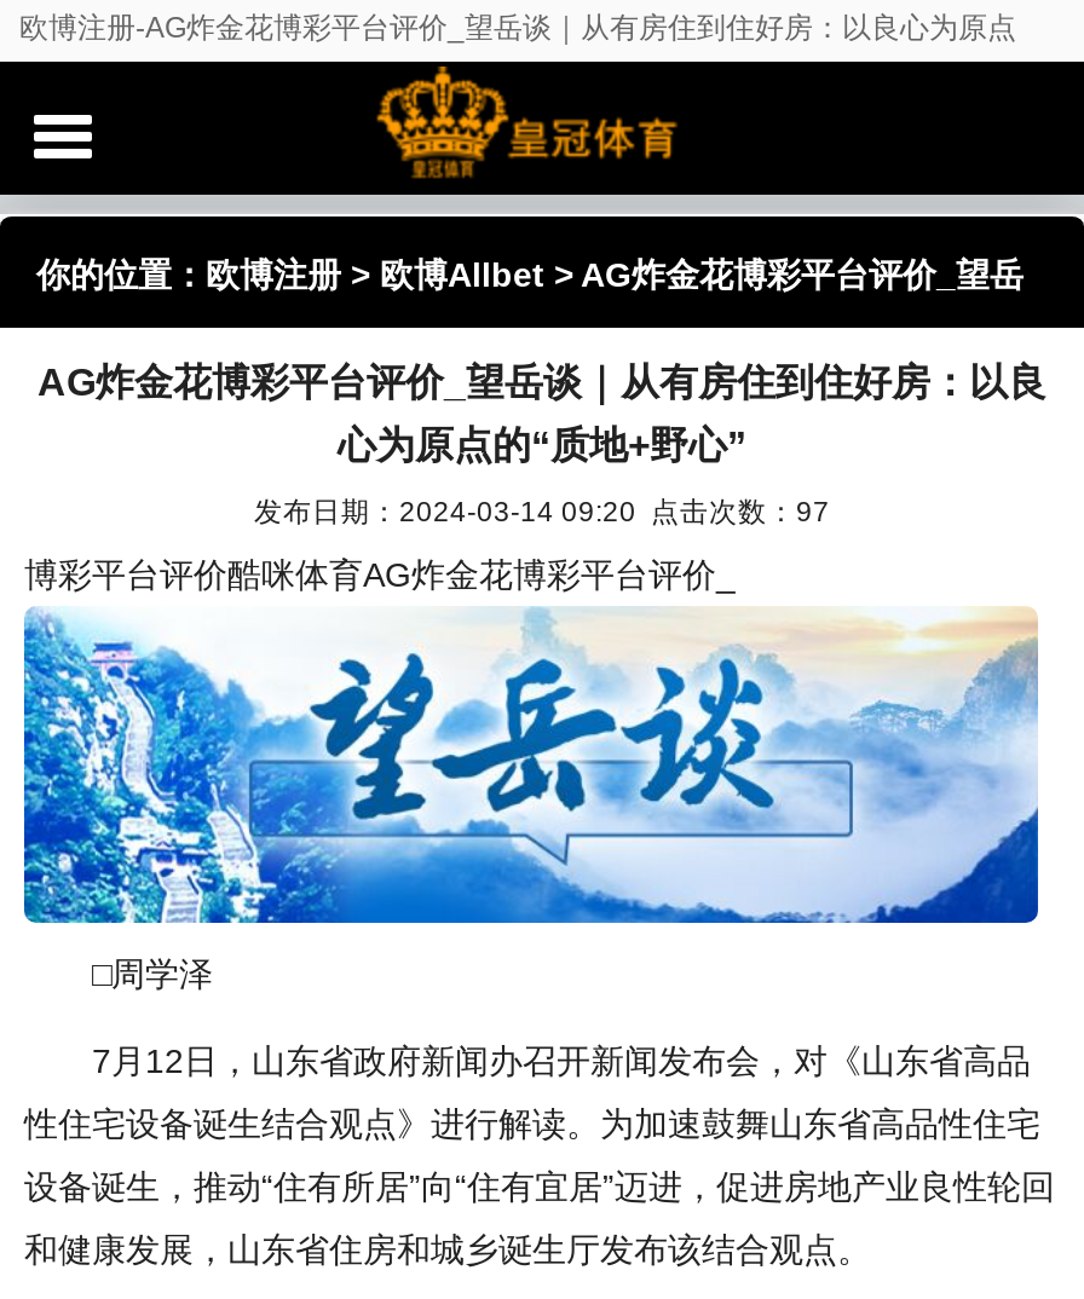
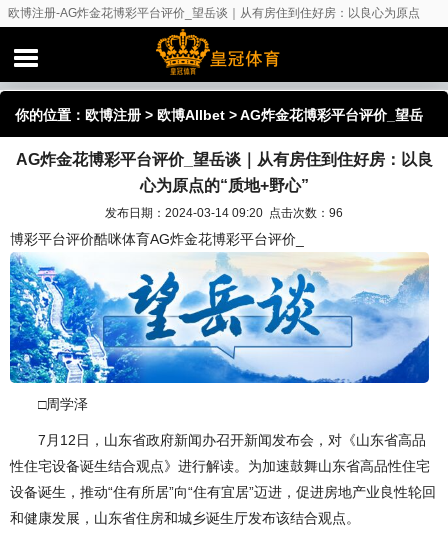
- 发布日期：2024-03-14 09:20 点击次数：97
+ 发布日期：2024-03-14 09:20 点击次数：96
